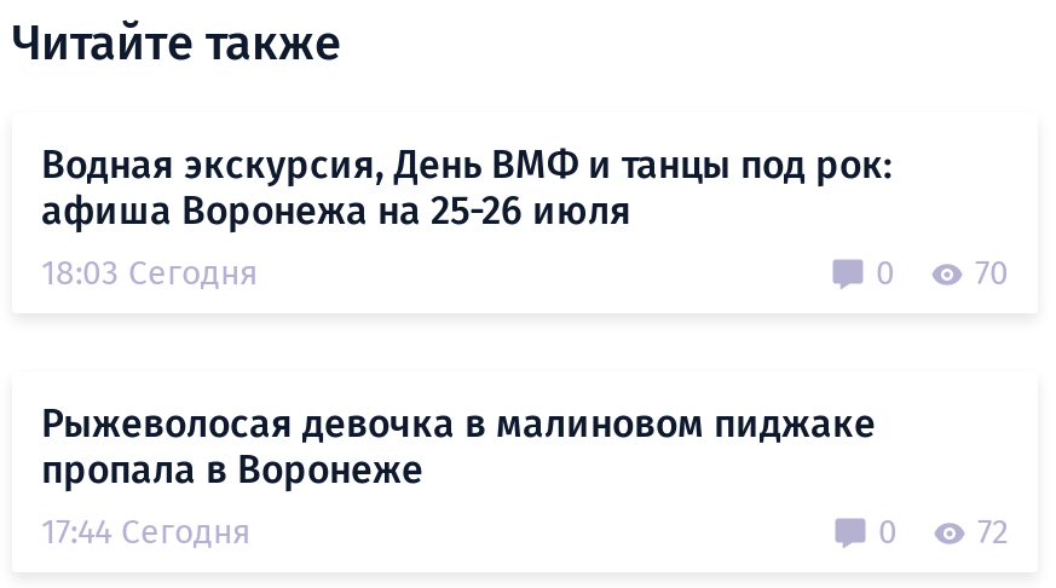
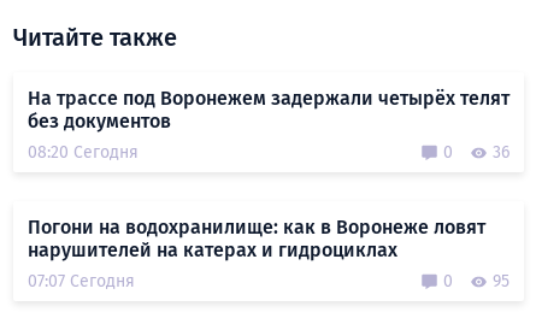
- Водная экскурсия, День ВМФ и танцы под рок:
- афиша Воронежа на 25-26 июля
- 18:03 Сегодня
+ На трассе под Воронежем задержали четырёх телят
+ без документов
+ 08:20 Сегодня

- 0 70
+ 0 36

- Рыжеволосая девочка в малиновом пиджаке
- пропала в Воронеже
- 17:44 Сегодня
+ Погони на водохранилище: как в Воронеже ловят
+ нарушителей на катерах и гидроциклах
+ 07:07 Сегодня

- 0 72
+ 0 95
